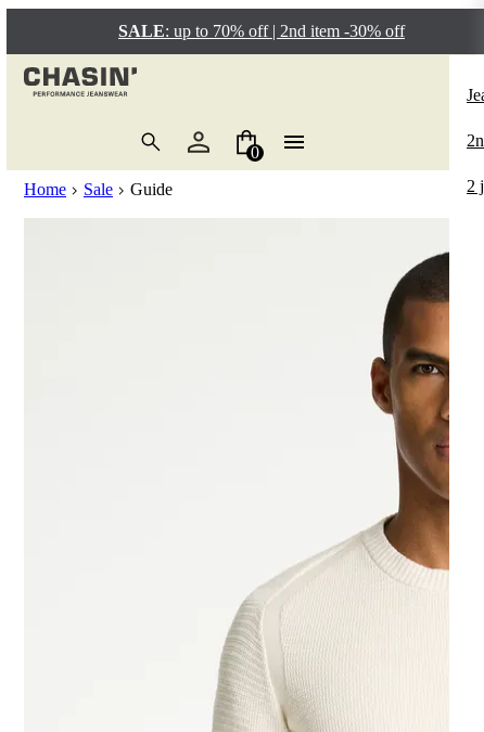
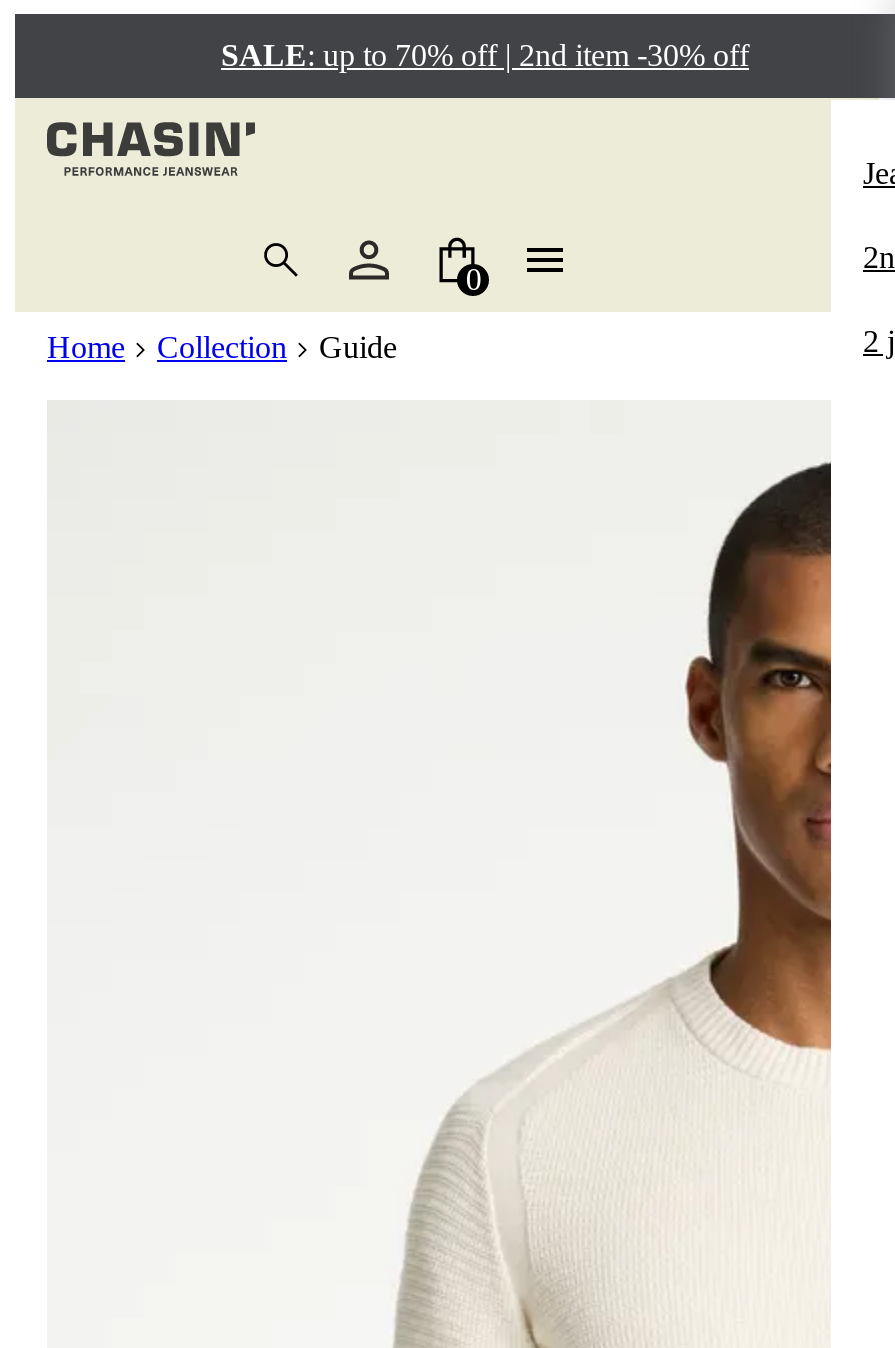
- Sale
+ Collection
